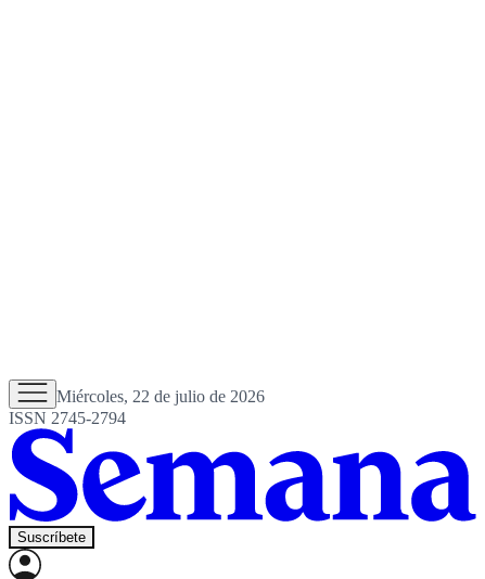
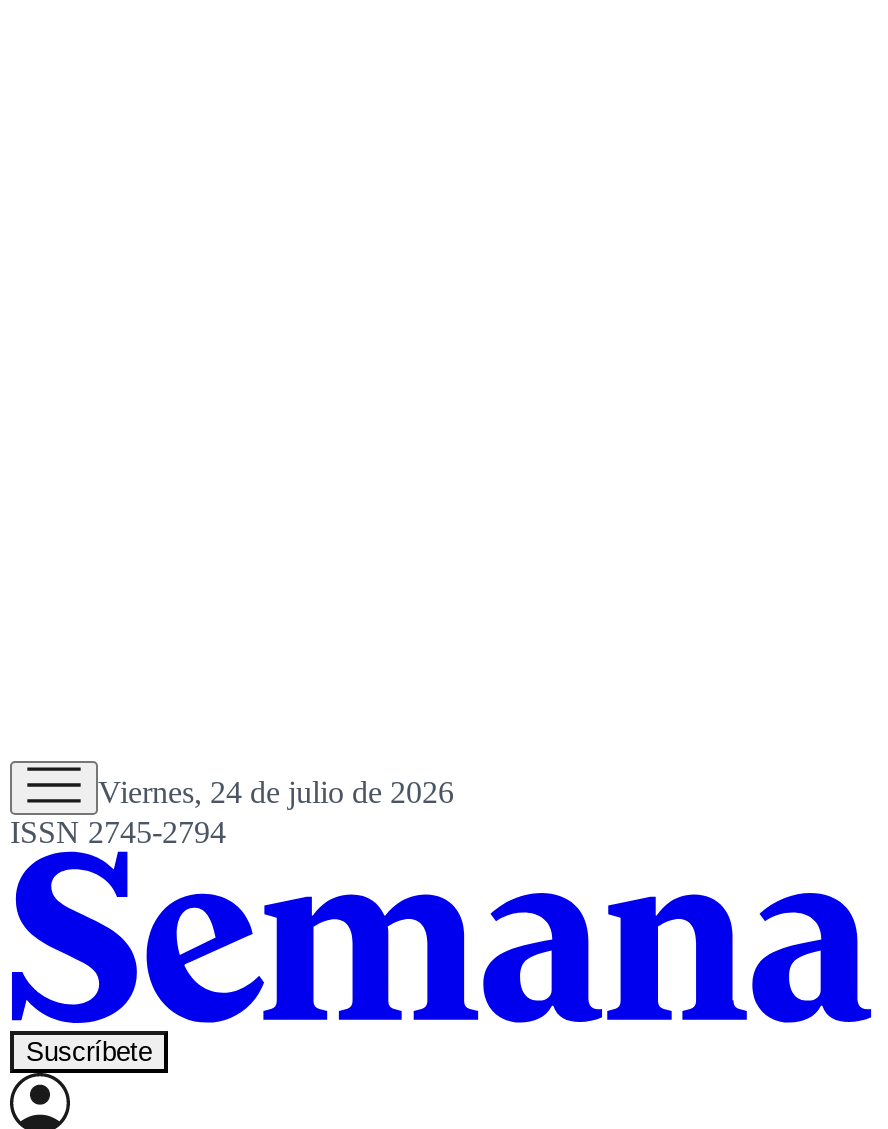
- Miércoles, 22 de julio de 2026
+ Viernes, 24 de julio de 2026
